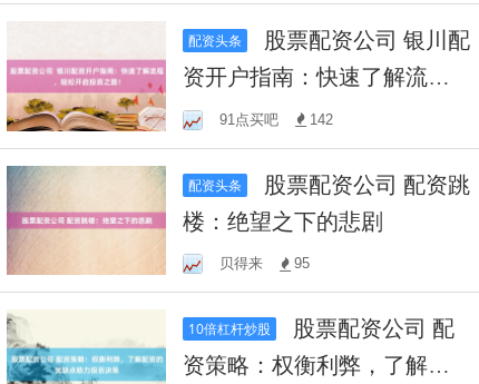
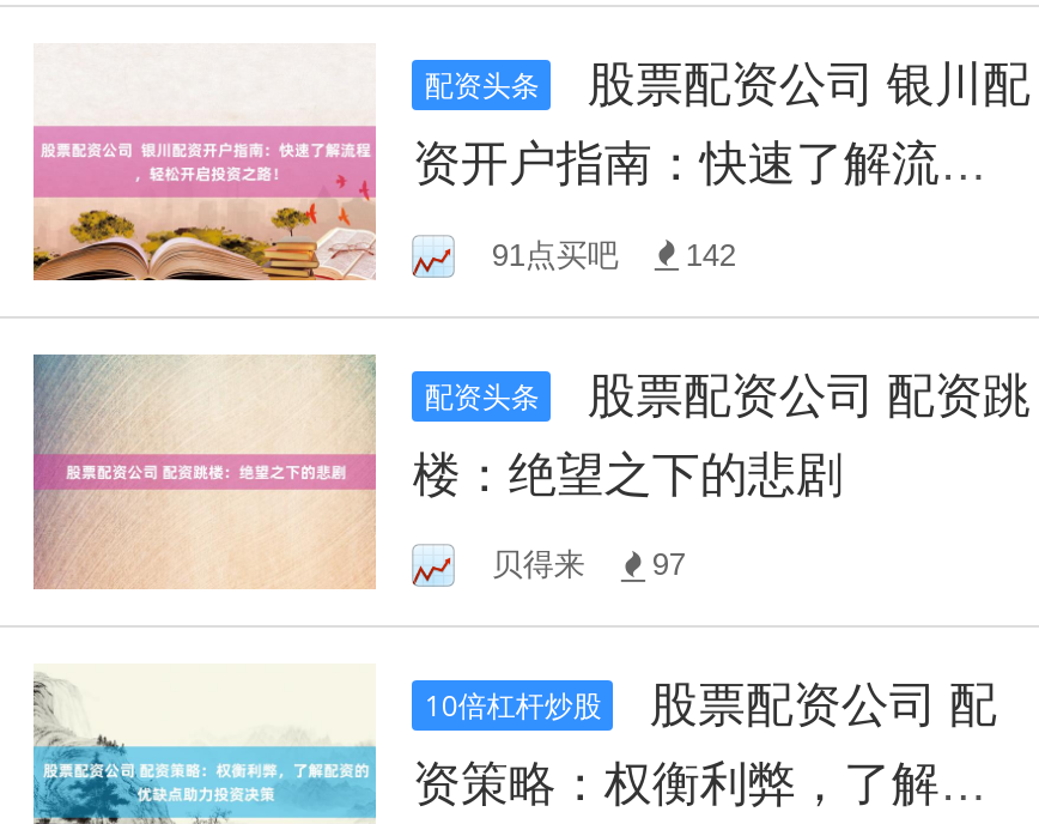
- 贝得来 95
+ 贝得来 97
